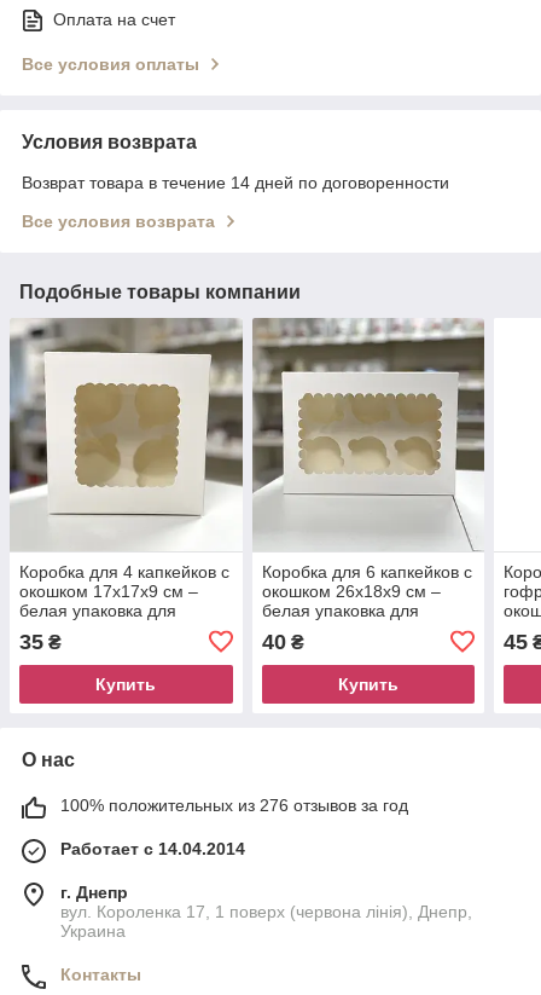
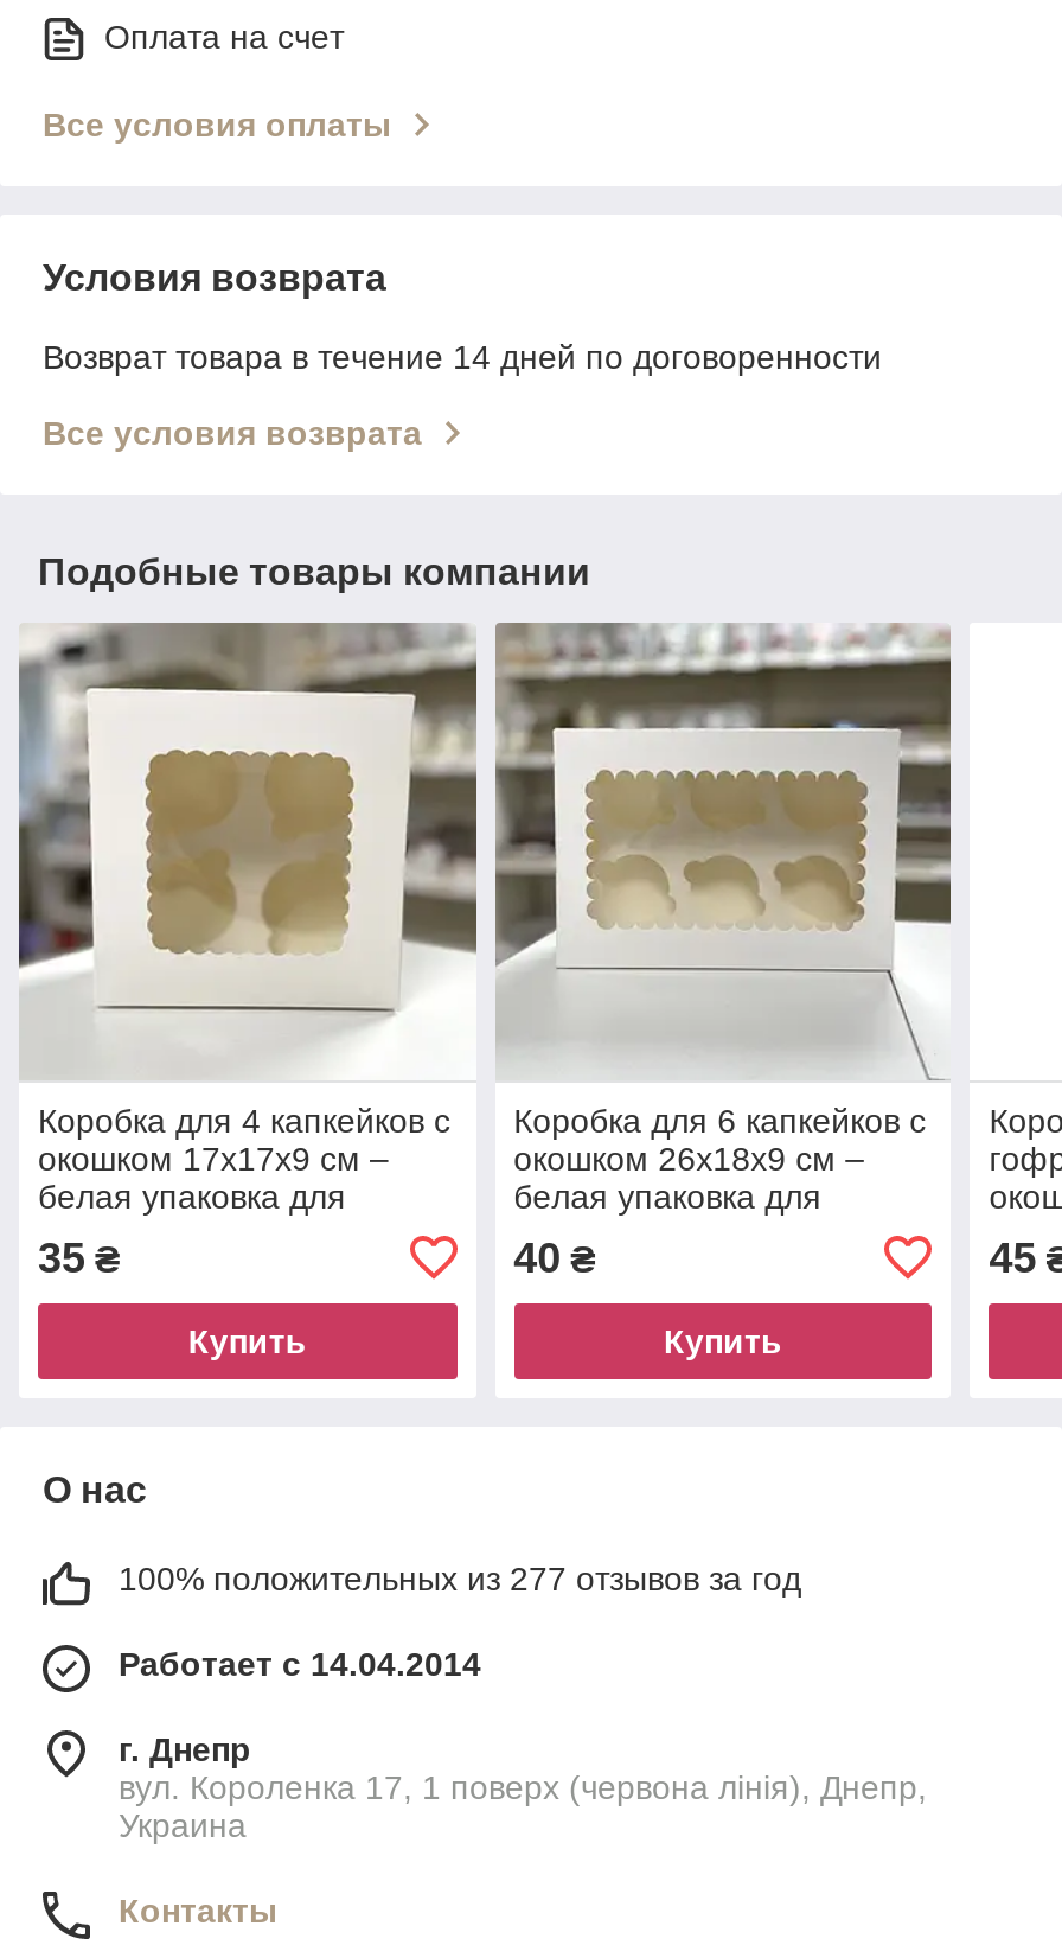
- 100% положительных из 276 отзывов за год
+ 100% положительных из 277 отзывов за год
